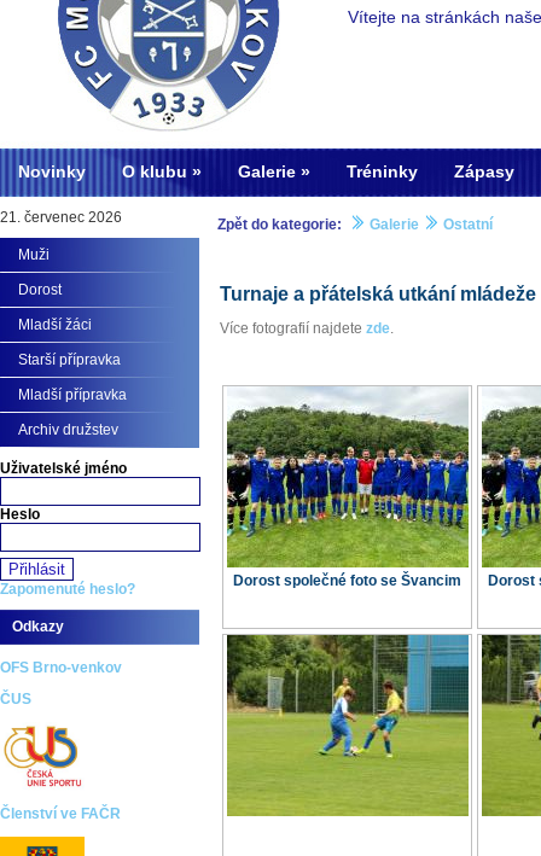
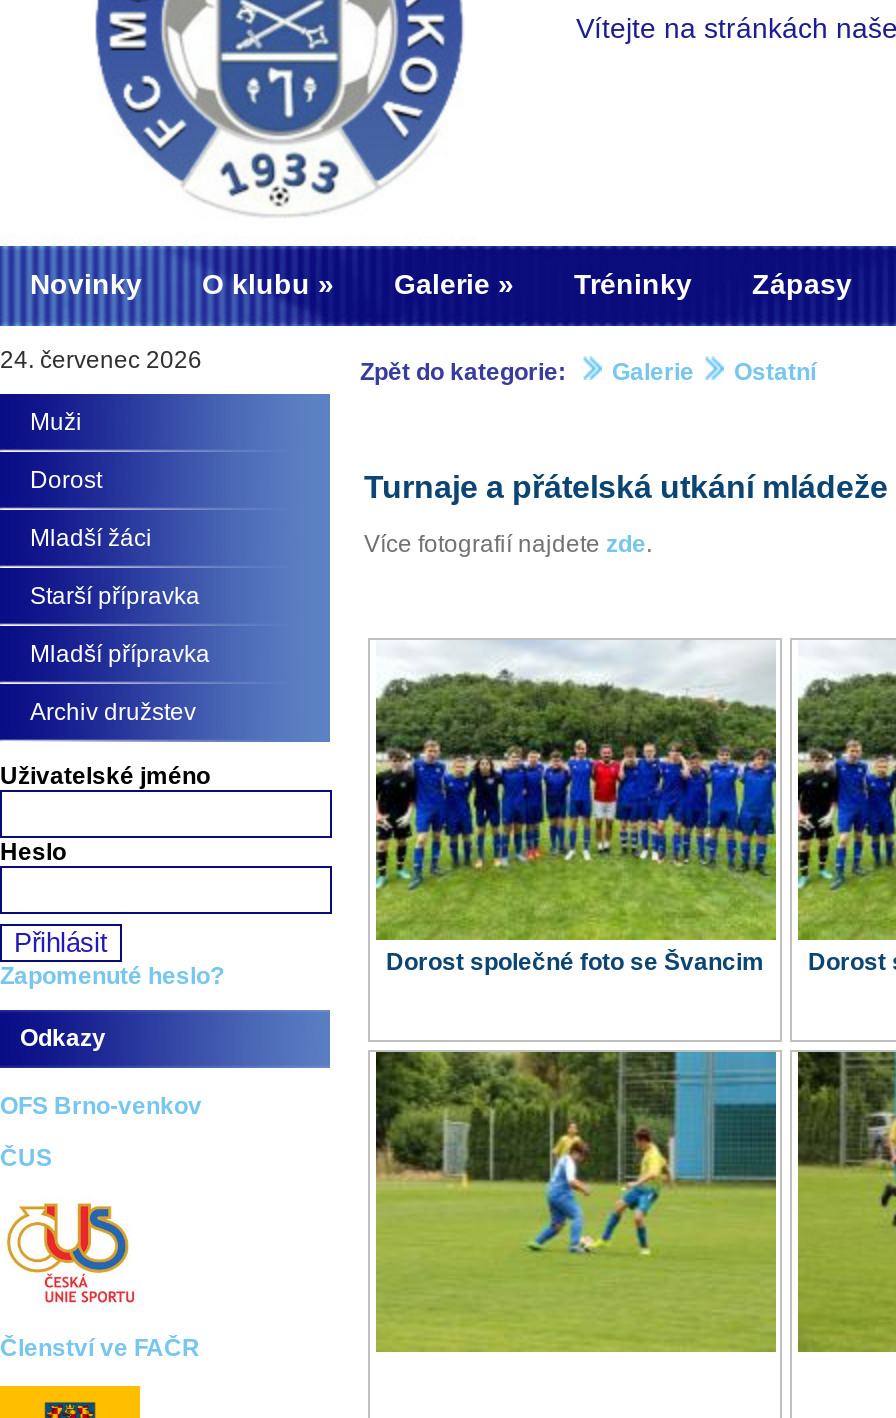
- 21. červenec 2026
+ 24. červenec 2026
